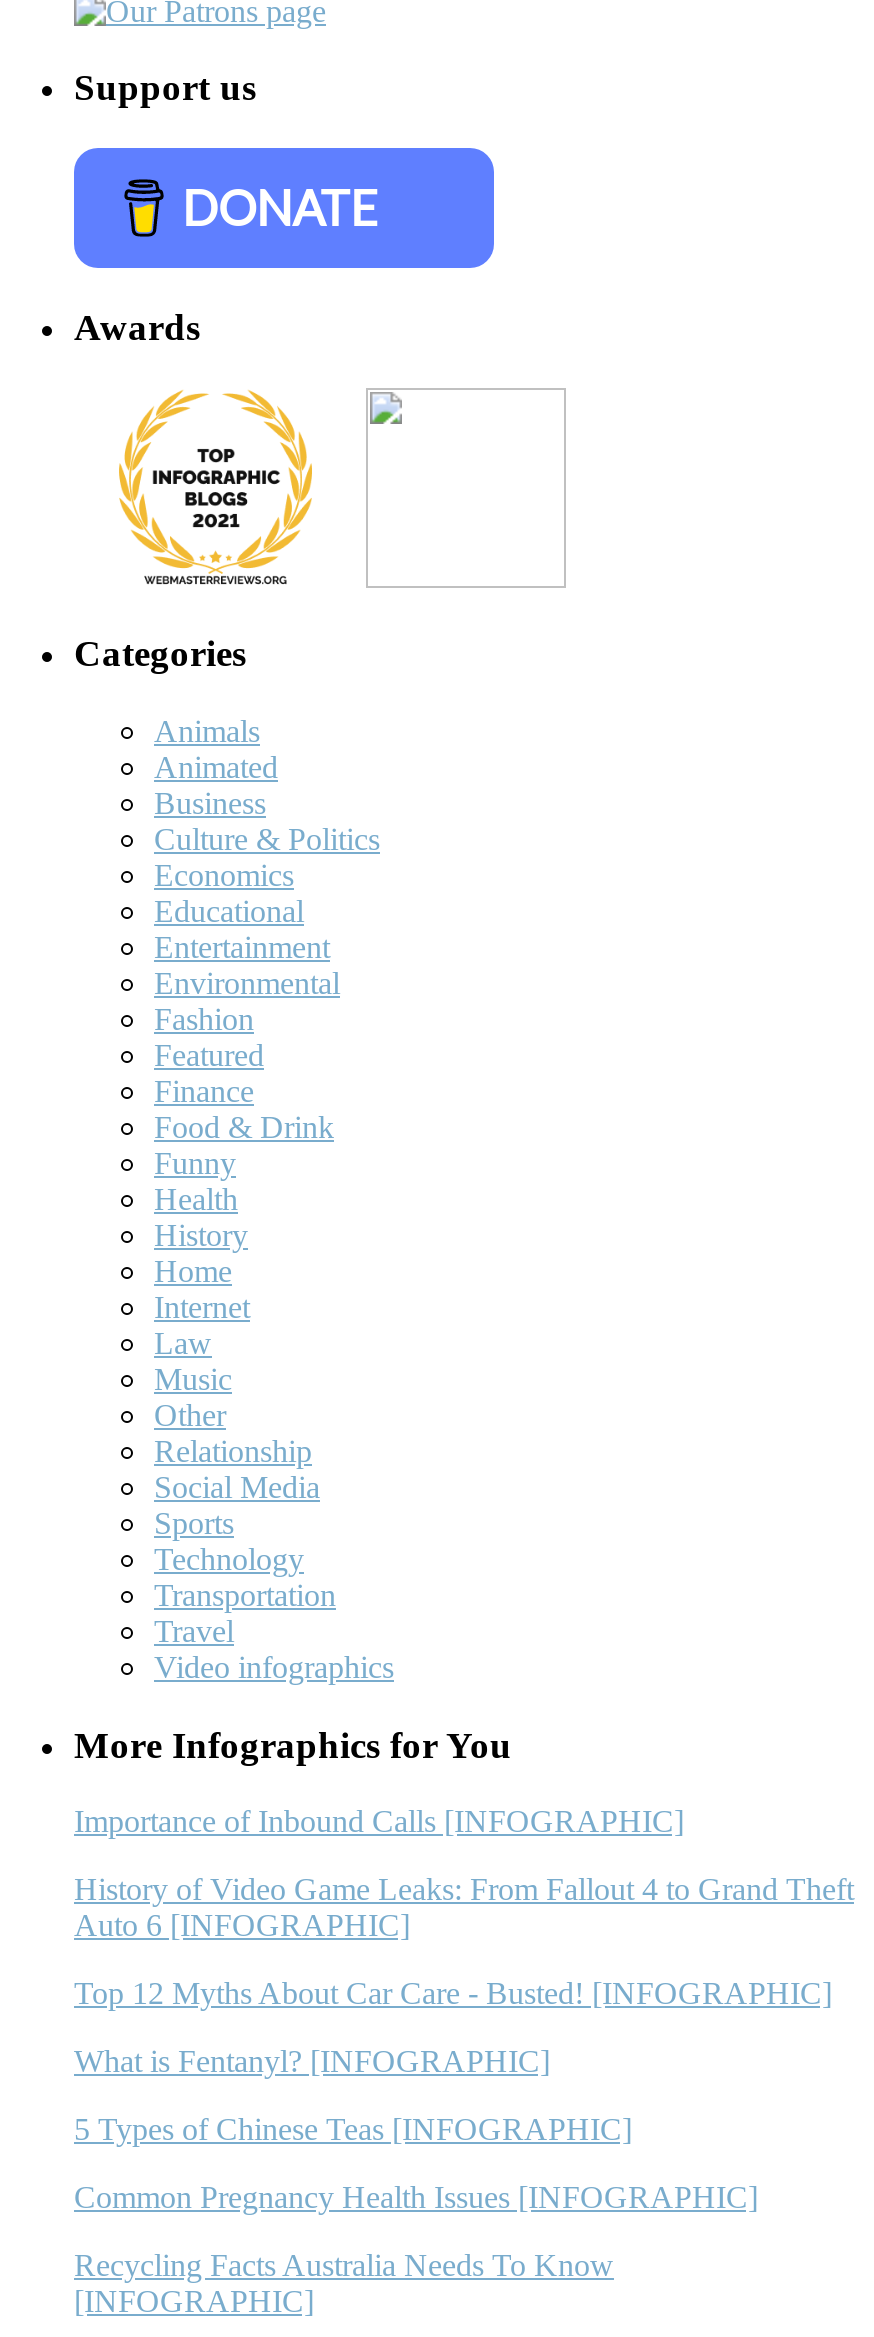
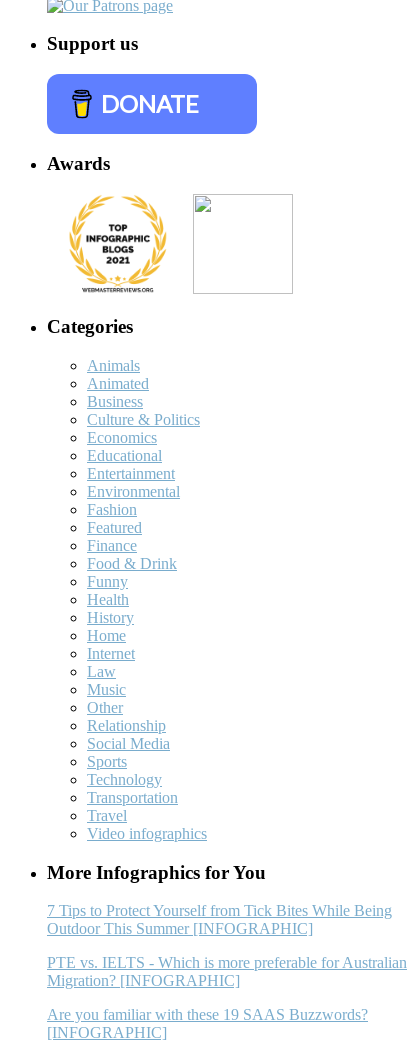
- Importance of Inbound Calls [INFOGRAPHIC]
- History of Video Game Leaks: From Fallout 4 to Grand Theft
- Auto 6 [INFOGRAPHIC]
- Top 12 Myths About Car Care - Busted! [INFOGRAPHIC]
- What is Fentanyl? [INFOGRAPHIC]
- 5 Types of Chinese Teas [INFOGRAPHIC]
- Common Pregnancy Health Issues [INFOGRAPHIC]
- Recycling Facts Australia Needs To Know
+ 7 Tips to Protect Yourself from Tick Bites While Being
+ Outdoor This Summer [INFOGRAPHIC]
+ PTE vs. IELTS - Which is more preferable for Australian
+ Migration? [INFOGRAPHIC]
+ Are you familiar with these 19 SAAS Buzzwords?
